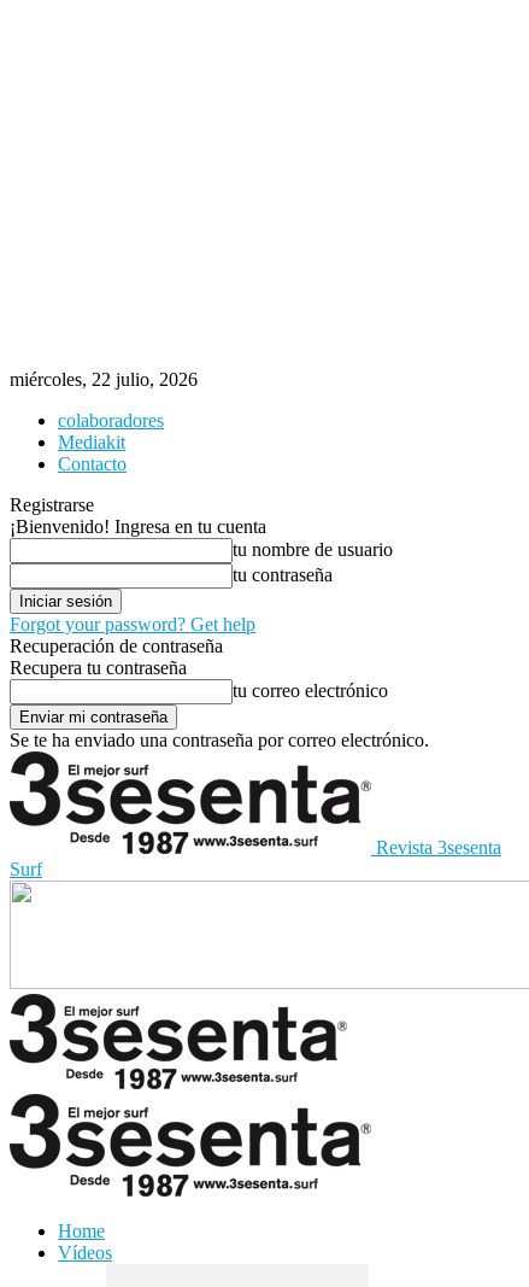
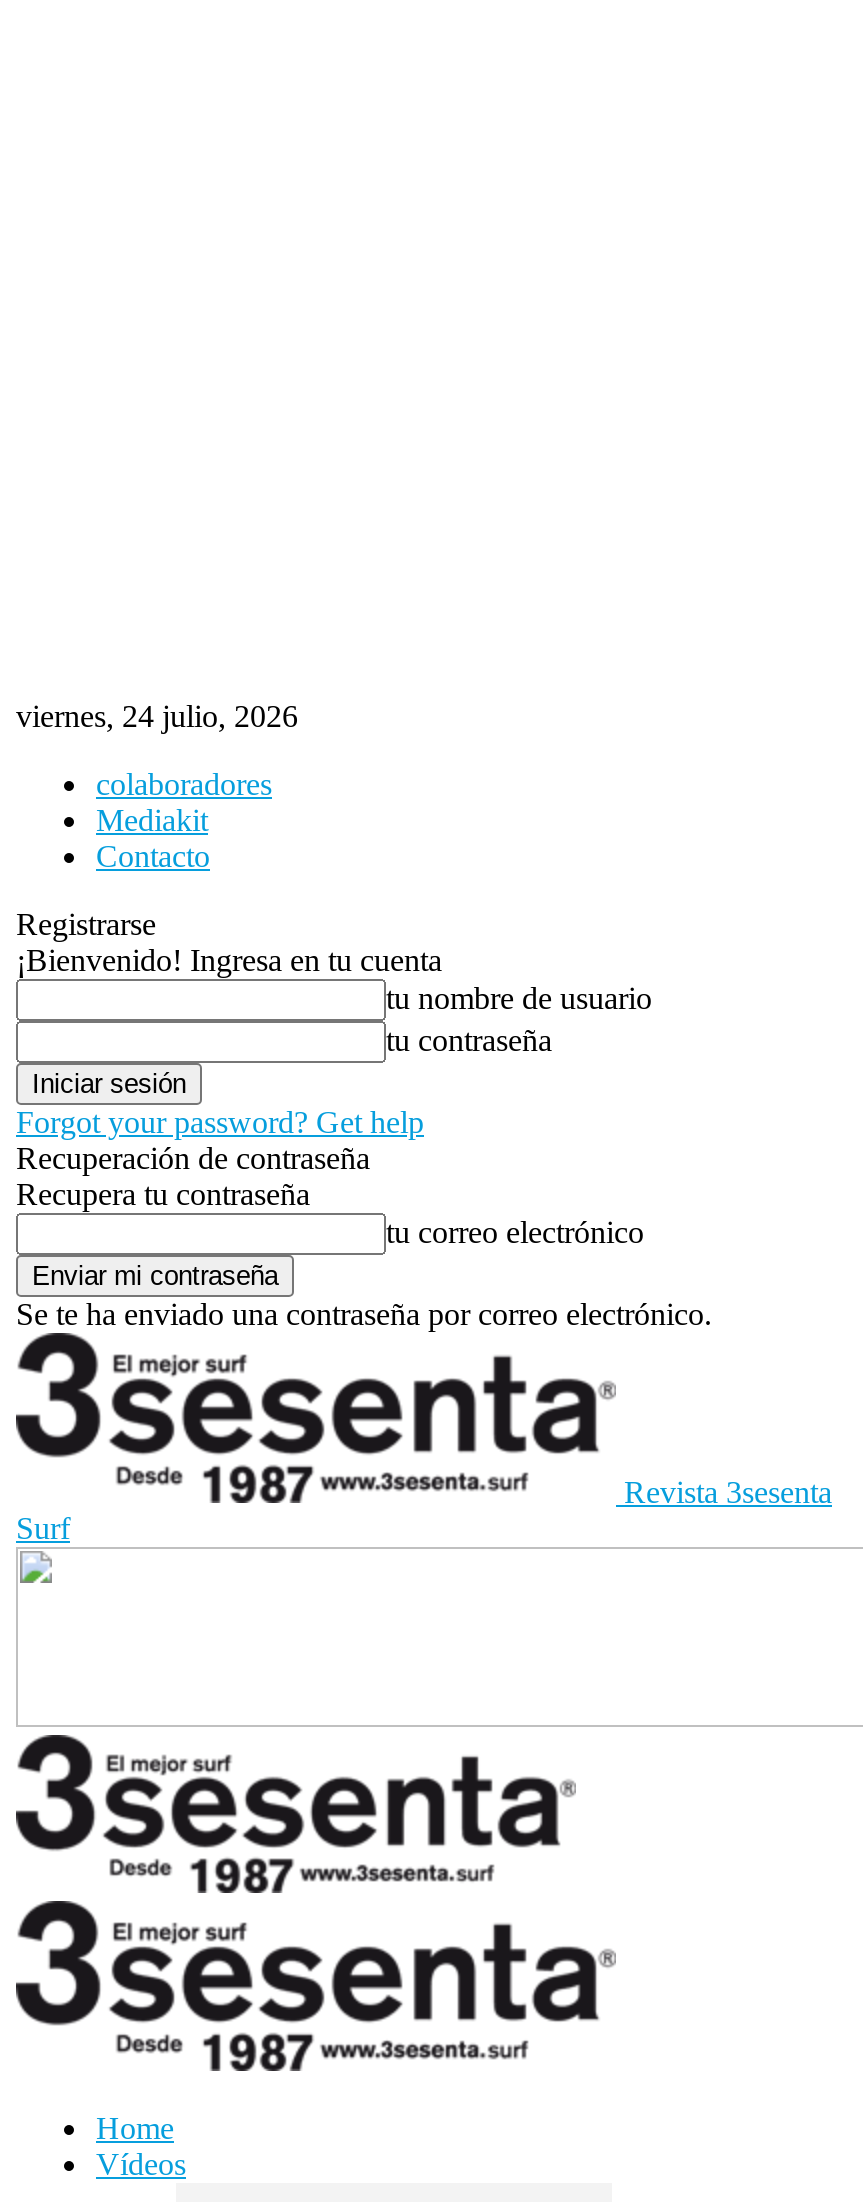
- miércoles, 22 julio, 2026
+ viernes, 24 julio, 2026
